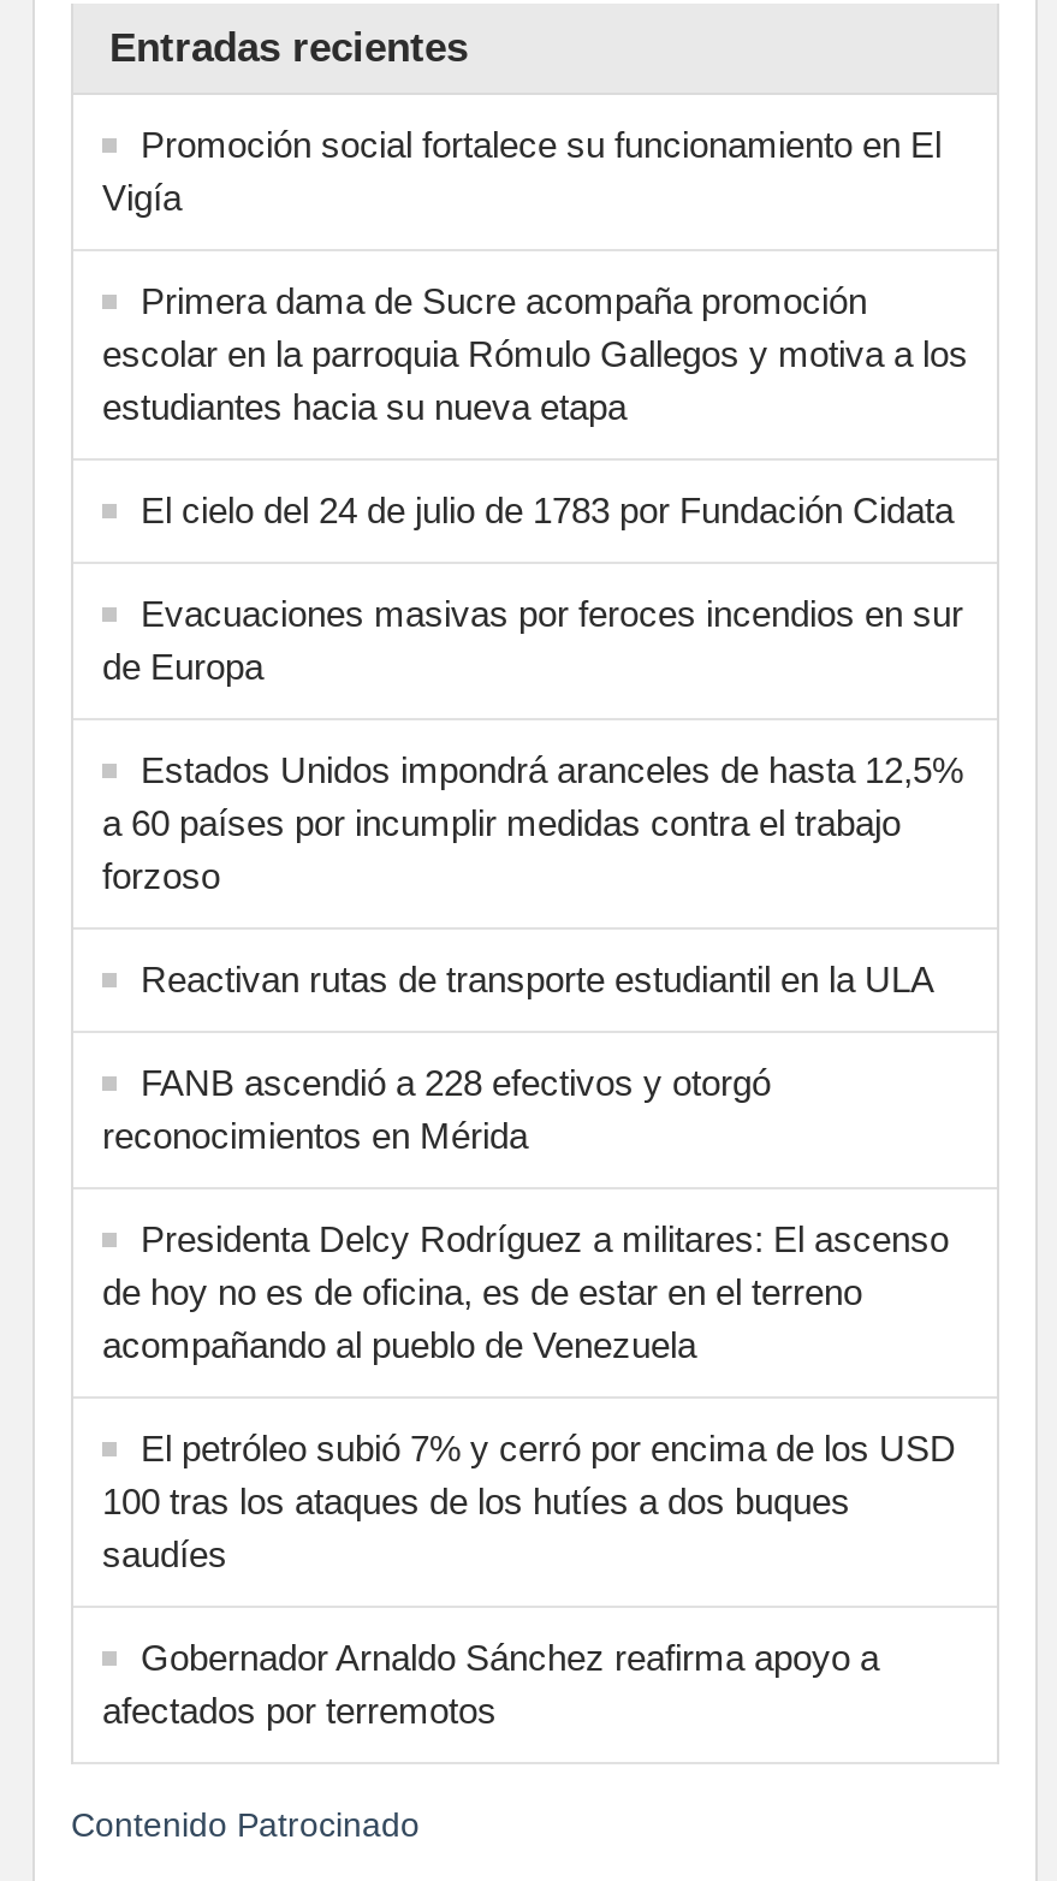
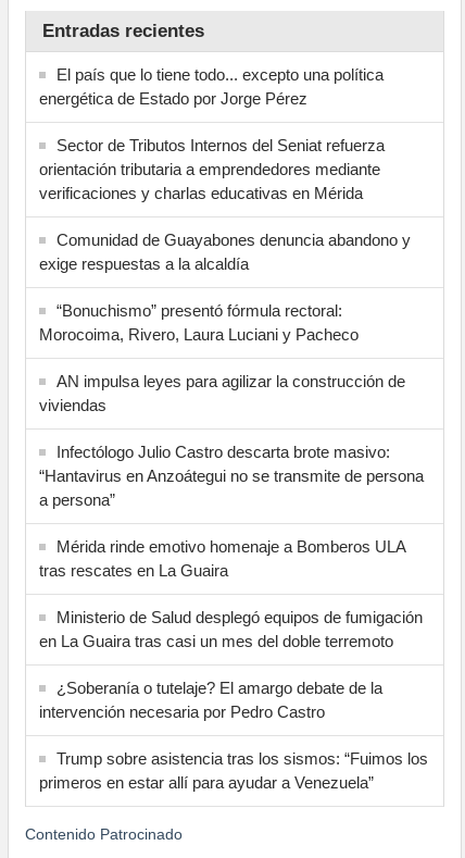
- Promoción social fortalece su funcionamiento en El
- Vigía
+ El país que lo tiene todo... excepto una política
+ energética de Estado por Jorge Pérez

- Primera dama de Sucre acompaña promoción
- escolar en la parroquia Rómulo Gallegos y motiva a los
- estudiantes hacia su nueva etapa
+ Sector de Tributos Internos del Seniat refuerza
+ orientación tributaria a emprendedores mediante
+ verificaciones y charlas educativas en Mérida

- El cielo del 24 de julio de 1783 por Fundación Cidata
+ Comunidad de Guayabones denuncia abandono y
+ exige respuestas a la alcaldía

- Evacuaciones masivas por feroces incendios en sur
- de Europa
+ “Bonuchismo” presentó fórmula rectoral:
+ Morocoima, Rivero, Laura Luciani y Pacheco

- Estados Unidos impondrá aranceles de hasta 12,5%
- a 60 países por incumplir medidas contra el trabajo
- forzoso
+ AN impulsa leyes para agilizar la construcción de
+ viviendas

- Reactivan rutas de transporte estudiantil en la ULA
+ Infectólogo Julio Castro descarta brote masivo:
+ “Hantavirus en Anzoátegui no se transmite de persona
+ a persona”

- FANB ascendió a 228 efectivos y otorgó
- reconocimientos en Mérida
+ Mérida rinde emotivo homenaje a Bomberos ULA
+ tras rescates en La Guaira

- Presidenta Delcy Rodríguez a militares: El ascenso
- de hoy no es de oficina, es de estar en el terreno
- acompañando al pueblo de Venezuela
+ Ministerio de Salud desplegó equipos de fumigación
+ en La Guaira tras casi un mes del doble terremoto

- El petróleo subió 7% y cerró por encima de los USD
- 100 tras los ataques de los hutíes a dos buques
- saudíes
+ ¿Soberanía o tutelaje? El amargo debate de la
+ intervención necesaria por Pedro Castro

- Gobernador Arnaldo Sánchez reafirma apoyo a
- afectados por terremotos
+ Trump sobre asistencia tras los sismos: “Fuimos los
+ primeros en estar allí para ayudar a Venezuela”
